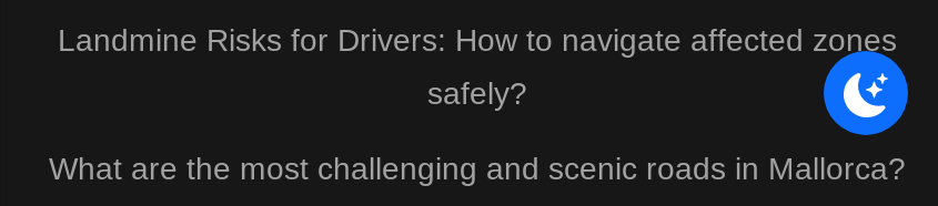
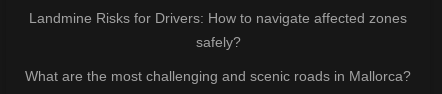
- [image]
